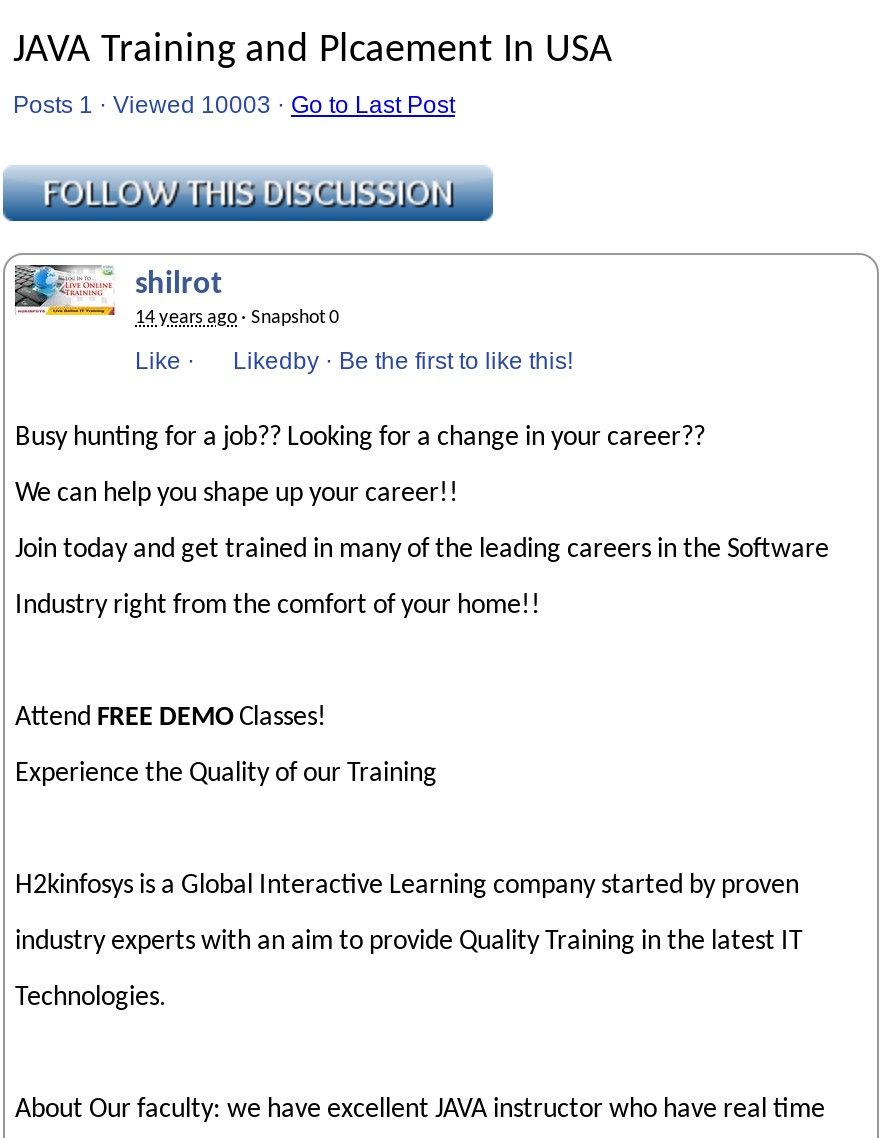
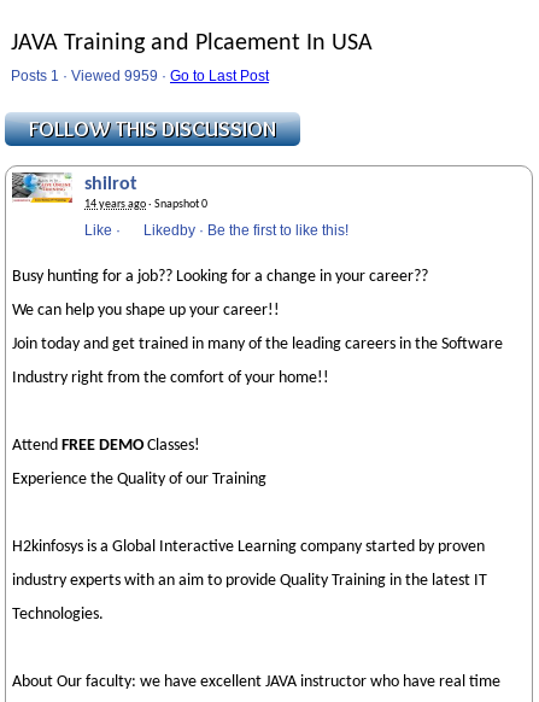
- Posts 1 · Viewed 10003 · Go to Last Post
+ Posts 1 · Viewed 9959 · Go to Last Post
